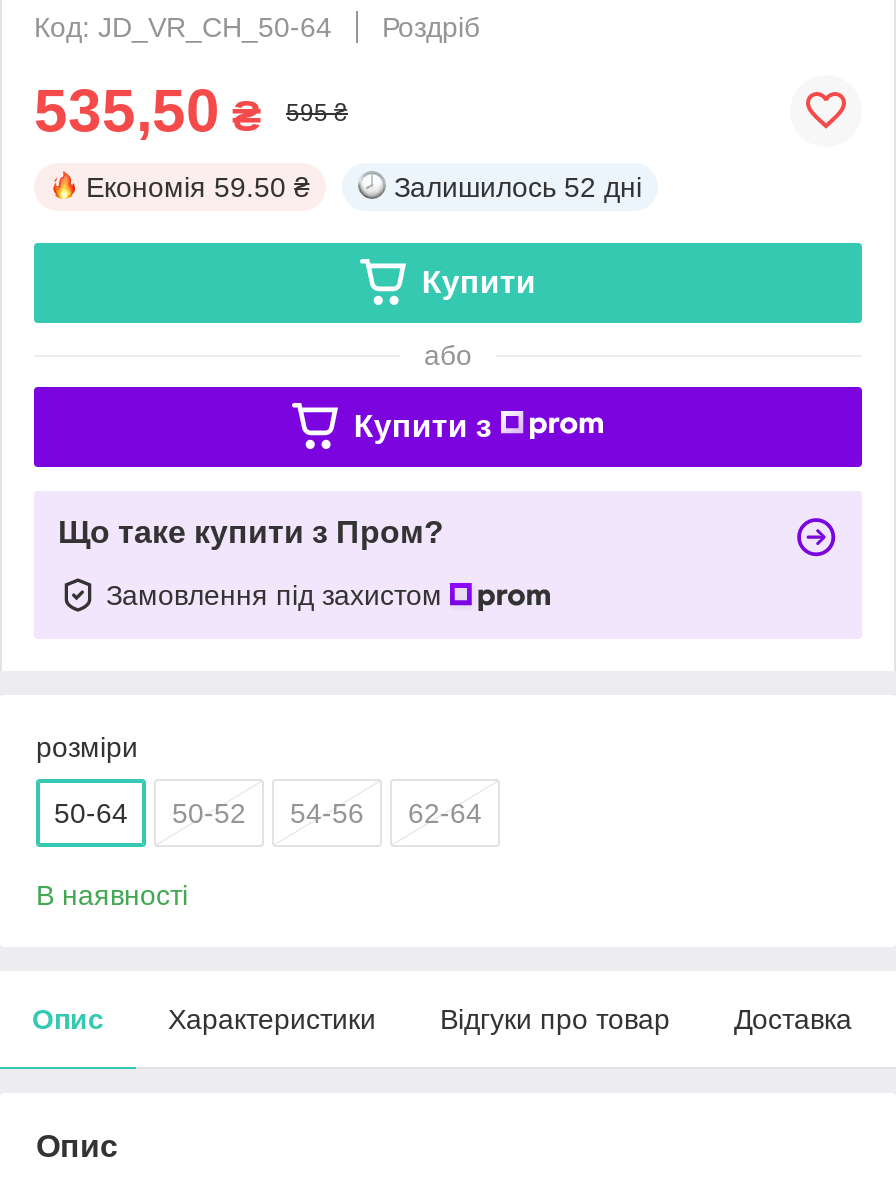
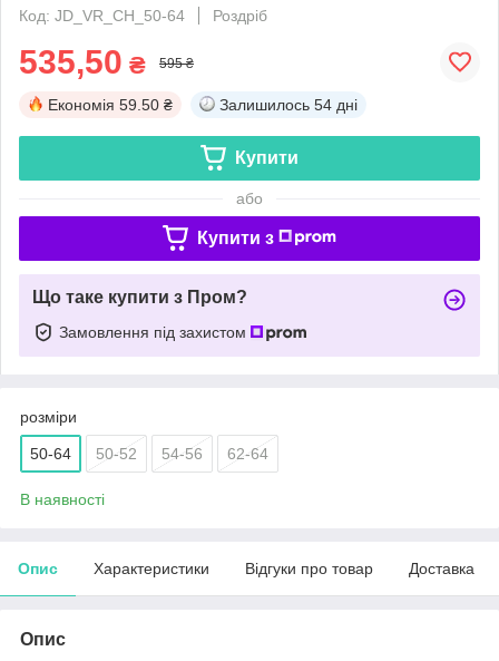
- Залишилось 52 дні
+ Залишилось 54 дні
